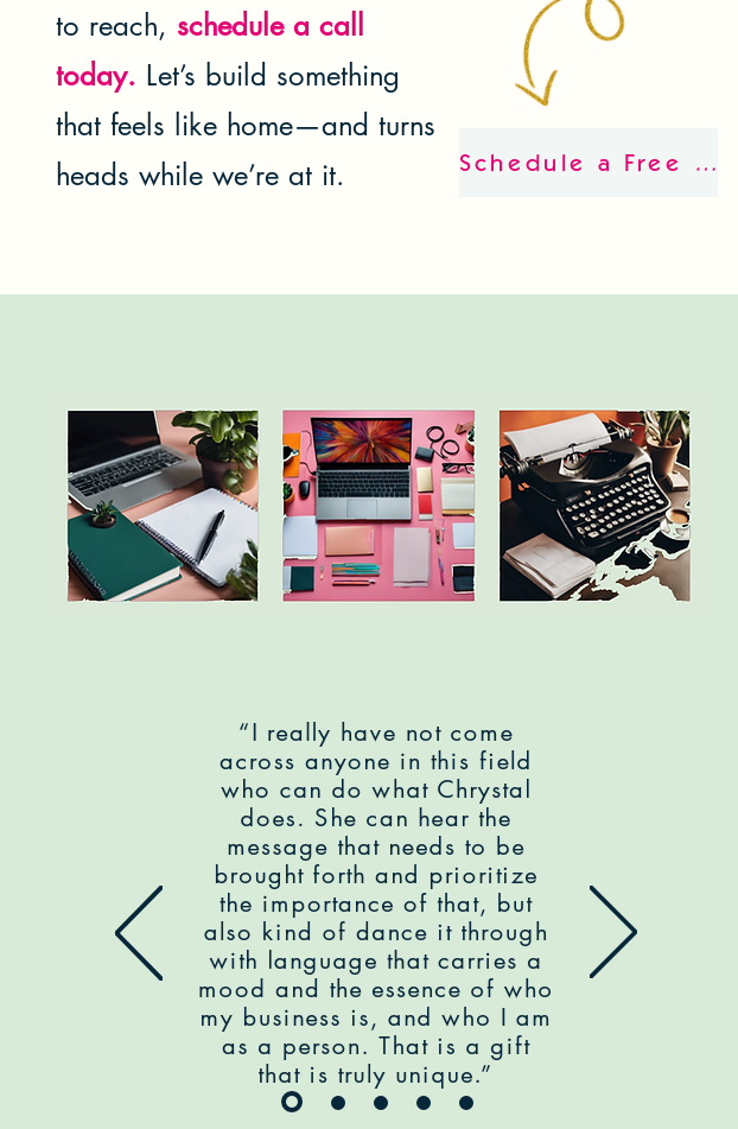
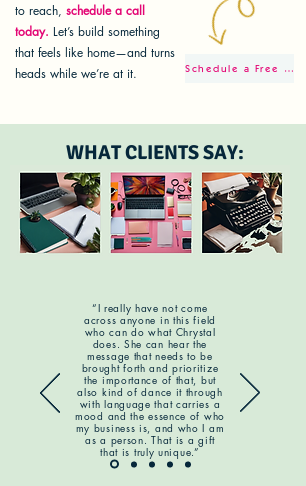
+ WHAT CLIENTS SAY:
